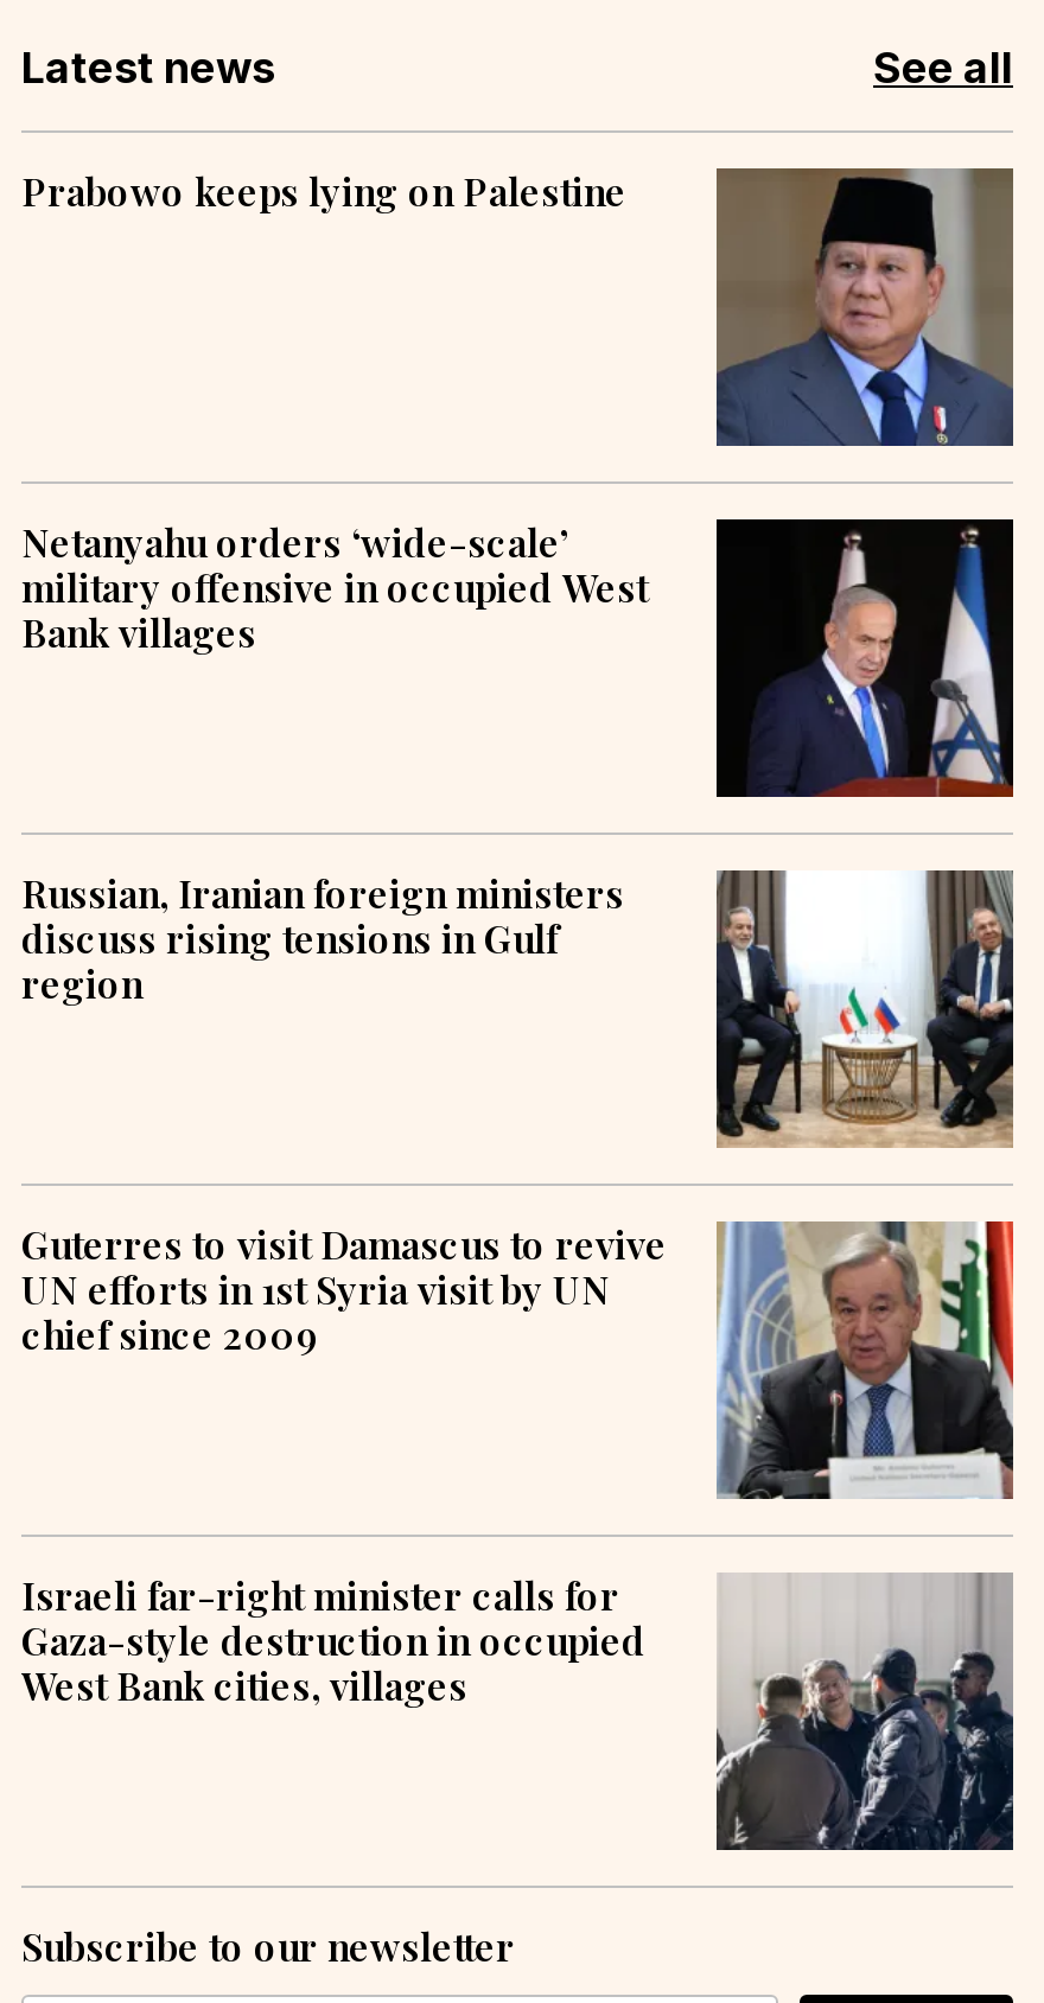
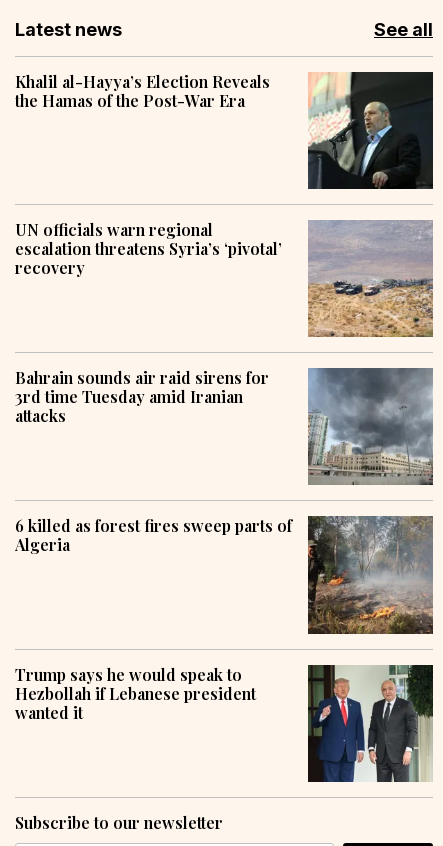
- [image]
- Prabowo keeps lying on Palestine
+ [image]
+ Khalil al-Hayya’s Election Reveals
+ the Hamas of the Post-War Era

- [image]
- Netanyahu orders ‘wide-scale’
- military offensive in occupied West
- Bank villages
+ [image]
+ UN officials warn regional
+ escalation threatens Syria’s ‘pivotal’
+ recovery

- [image]
- Russian, Iranian foreign ministers
- discuss rising tensions in Gulf
- region
+ [image]
+ Bahrain sounds air raid sirens for
+ 3rd time Tuesday amid Iranian
+ attacks

- [image]
- Guterres to visit Damascus to revive
- UN efforts in 1st Syria visit by UN
- chief since 2009
+ [image]
+ 6 killed as forest fires sweep parts of
+ Algeria

- Israeli far-right minister calls for
- Gaza-style destruction in occupied
- West Bank cities, villages
+ Trump says he would speak to
+ Hezbollah if Lebanese president
+ wanted it

- [image]
+ [image]
